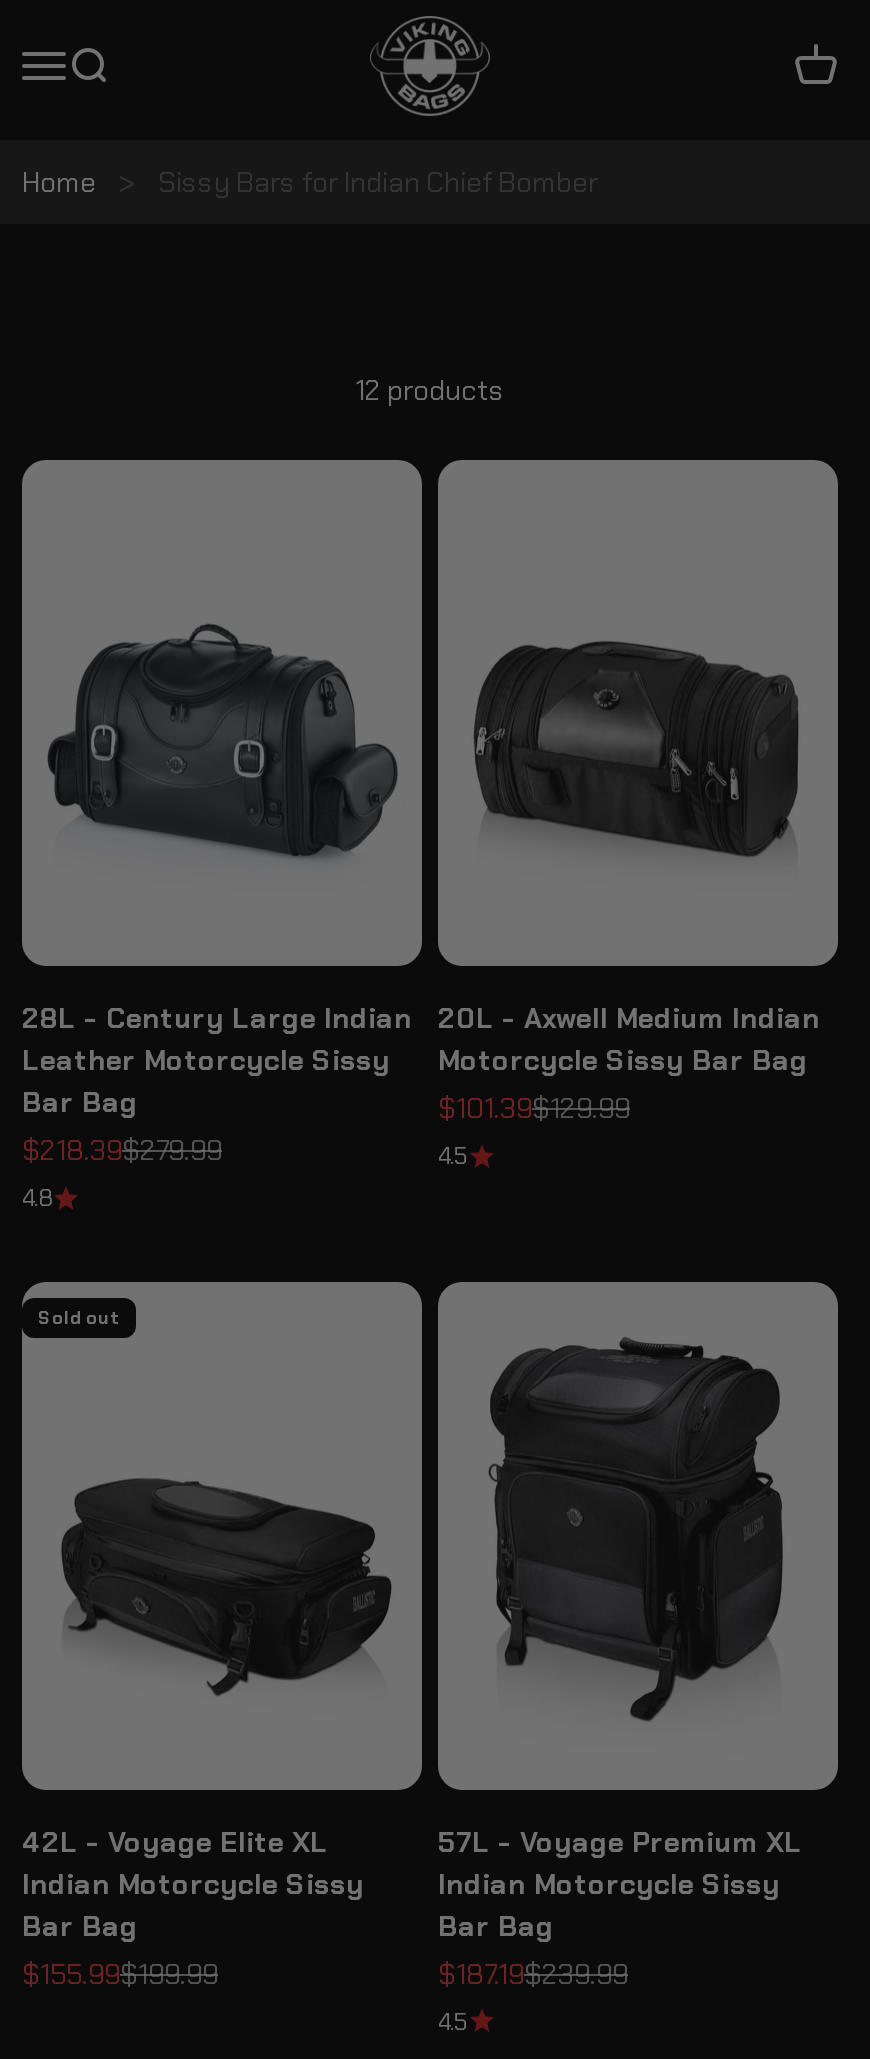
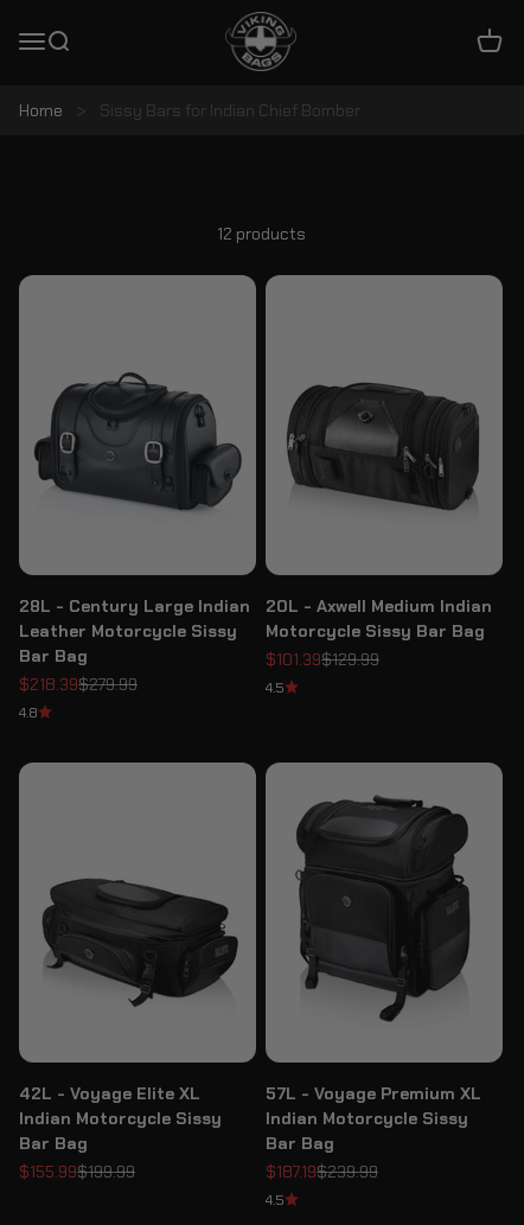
- Sold out
